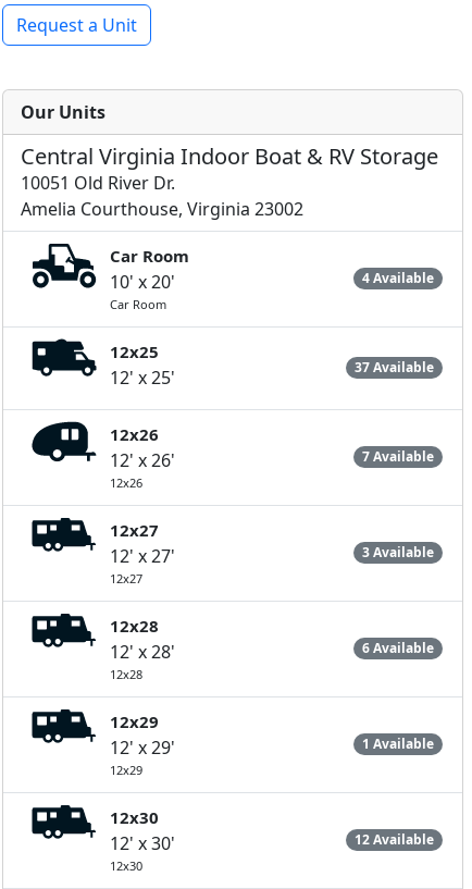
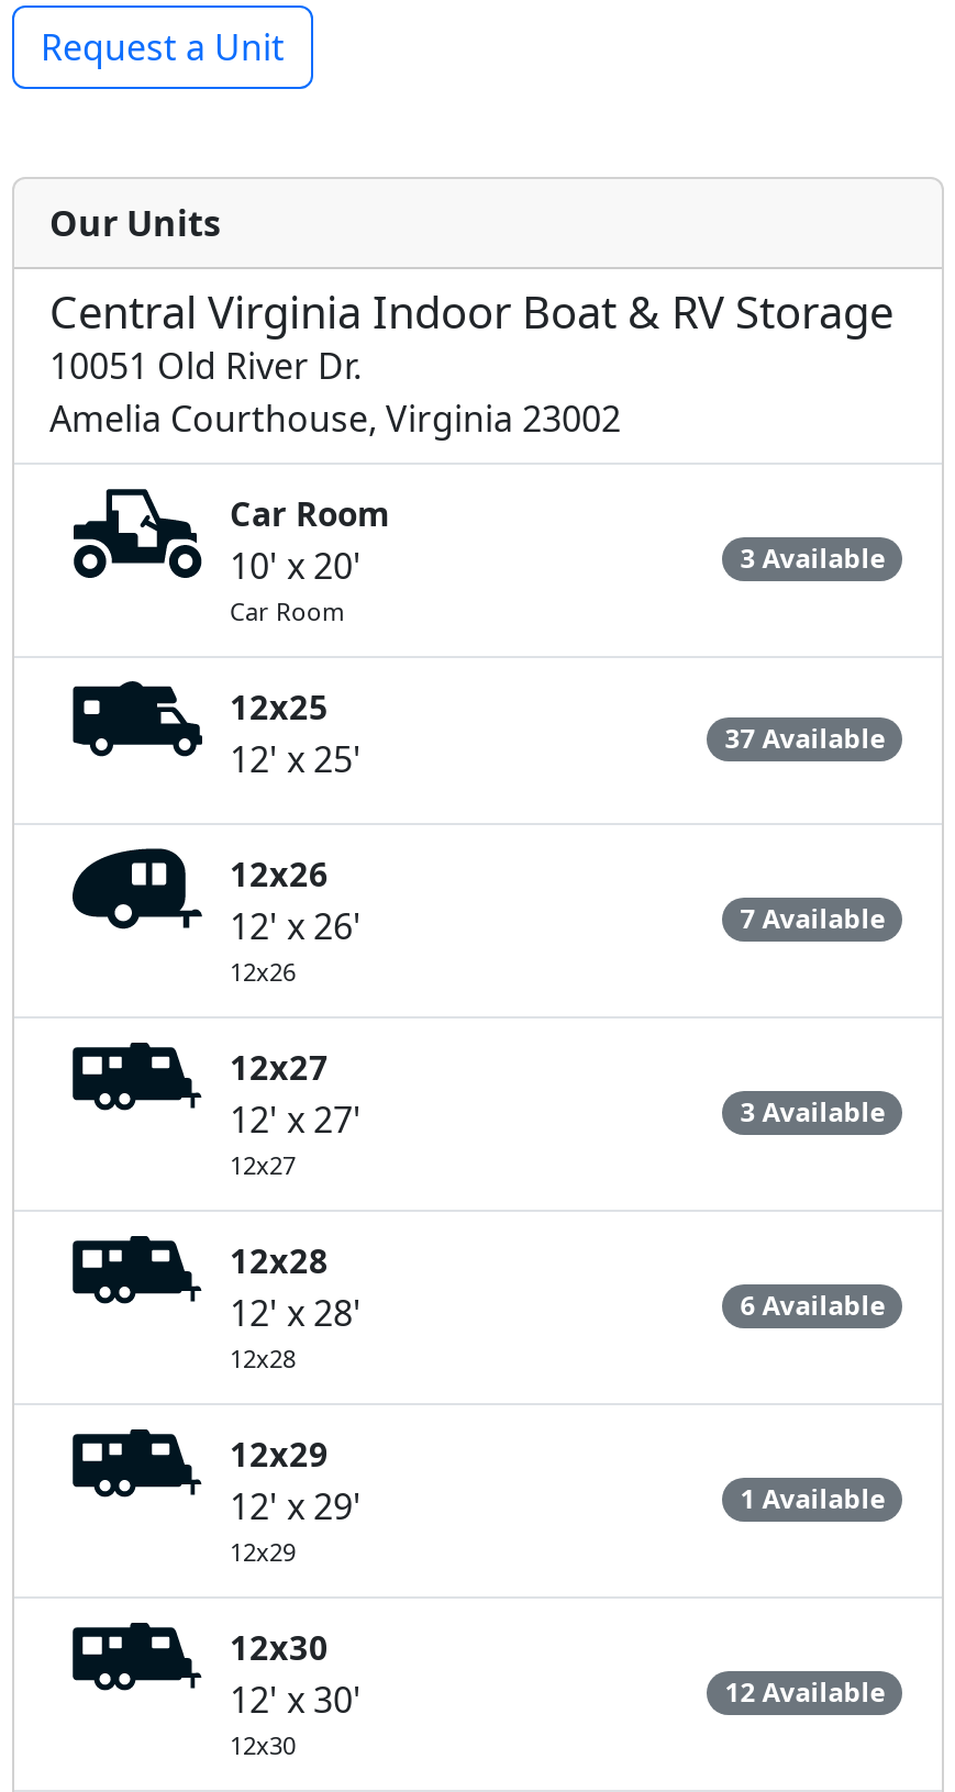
- 4 Available
+ 3 Available
